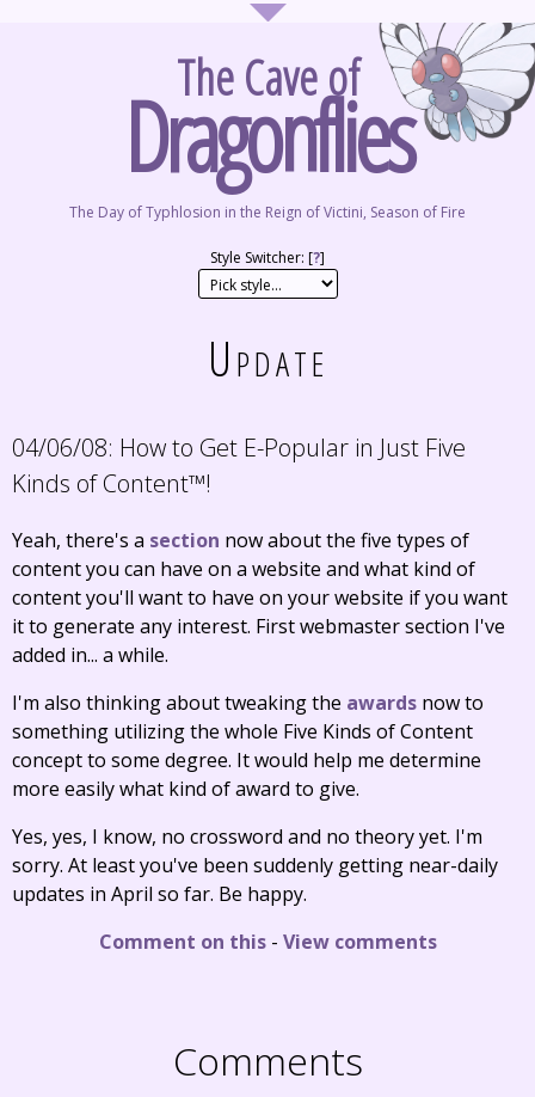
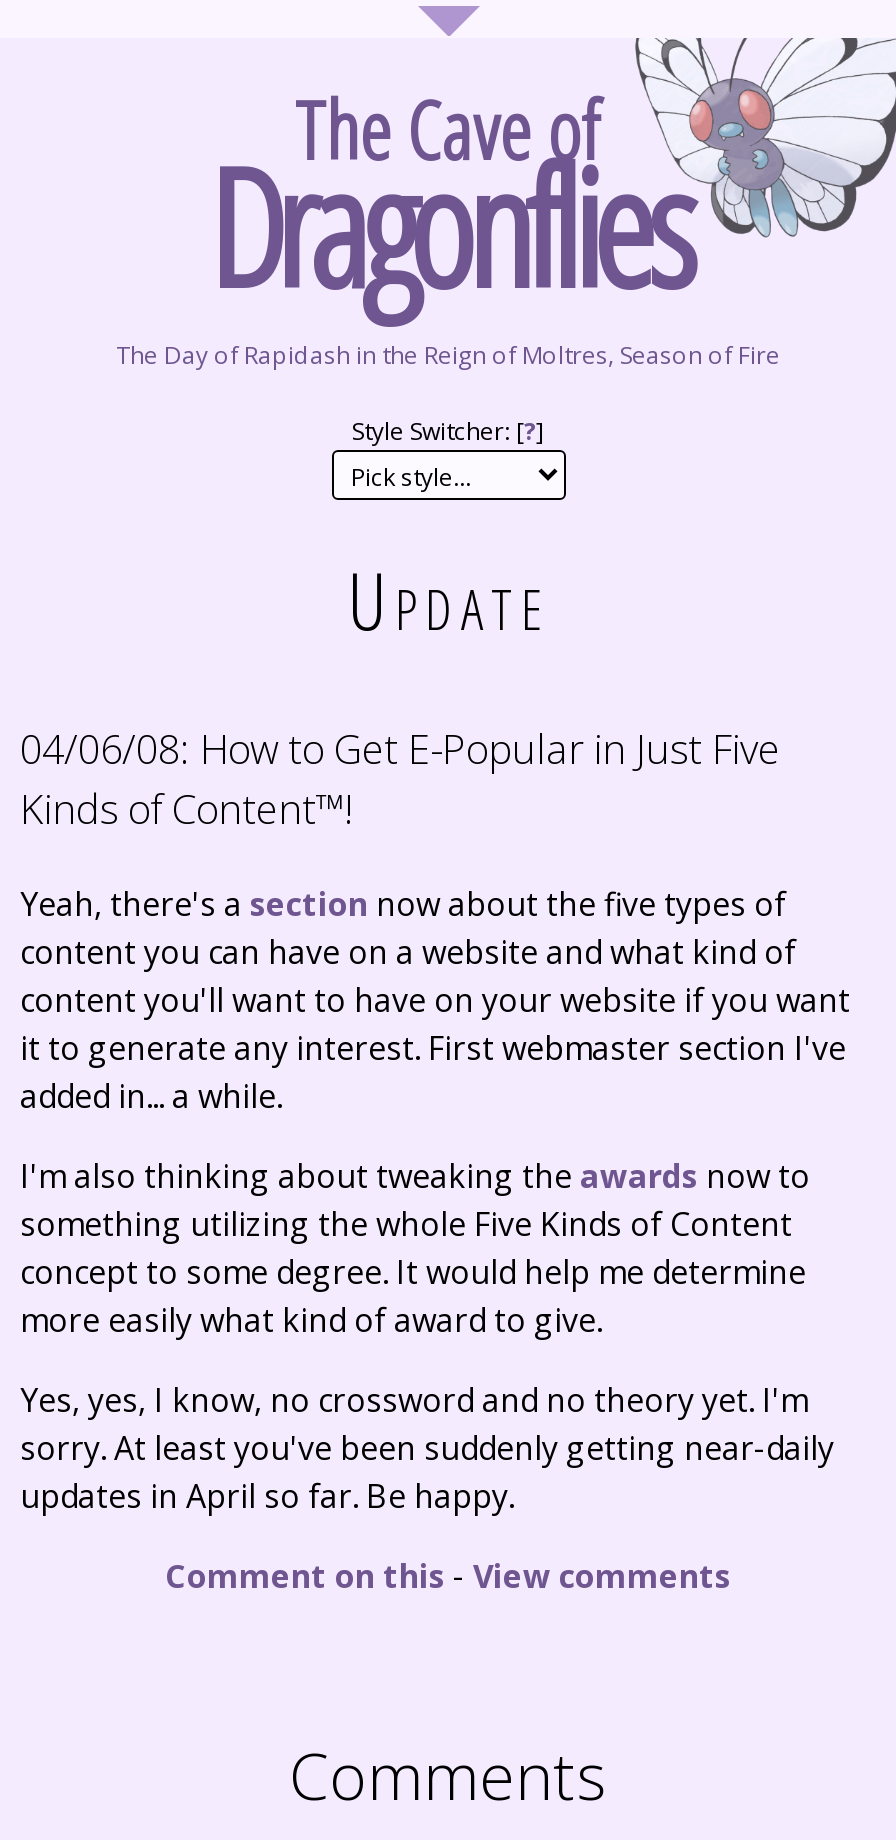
- The Day of Typhlosion in the Reign of Victini, Season of Fire
+ The Day of Rapidash in the Reign of Moltres, Season of Fire
